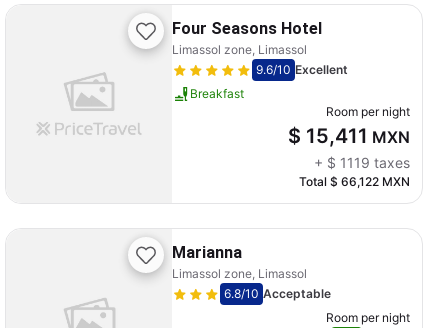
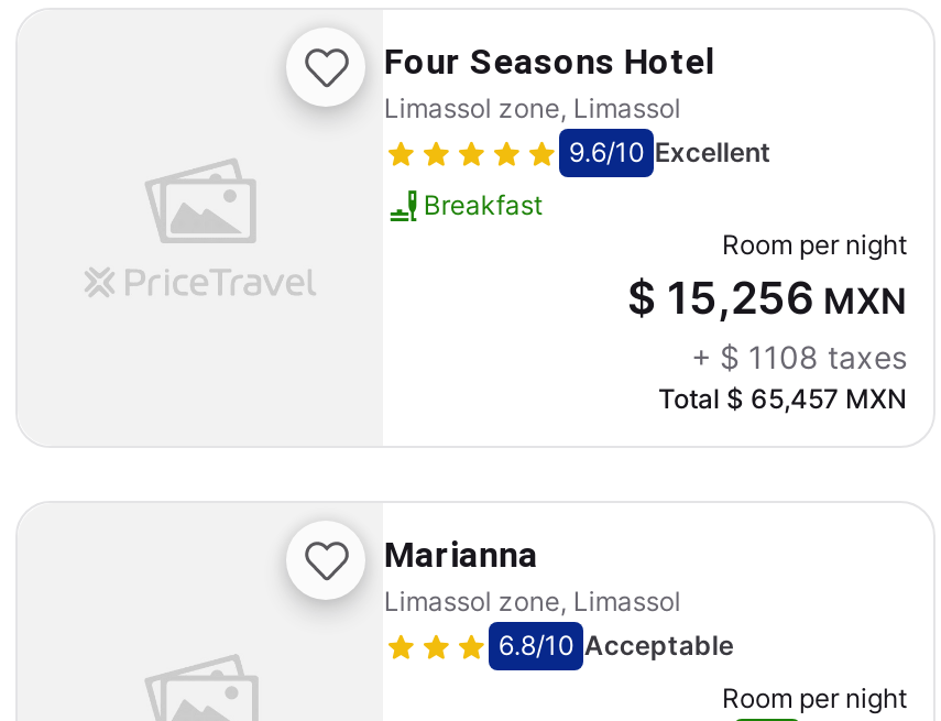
- $ 15,411 MXN
+ $ 15,256 MXN

- + $ 1119 taxes
+ + $ 1108 taxes

- Total $ 66,122 MXN
+ Total $ 65,457 MXN
